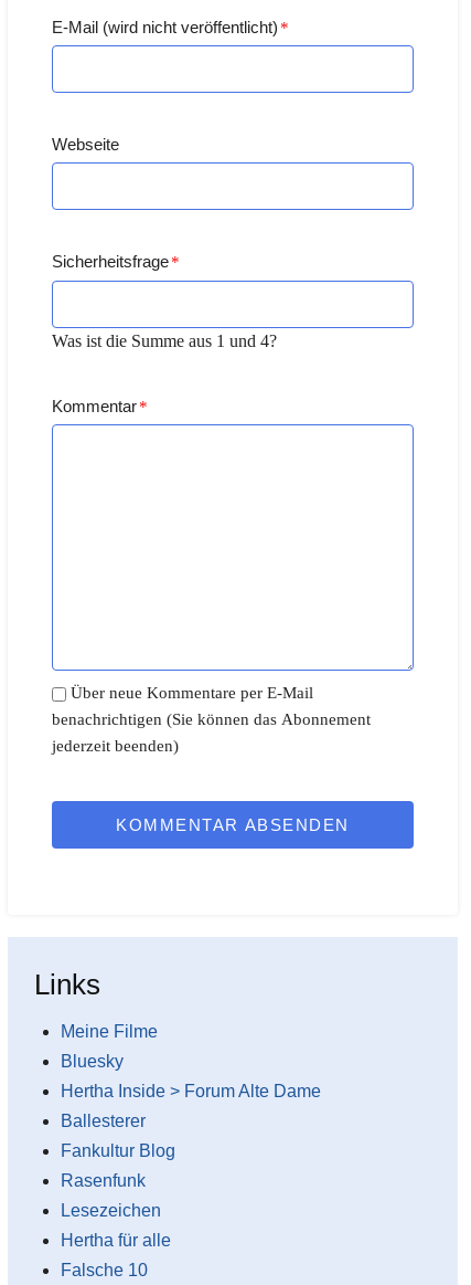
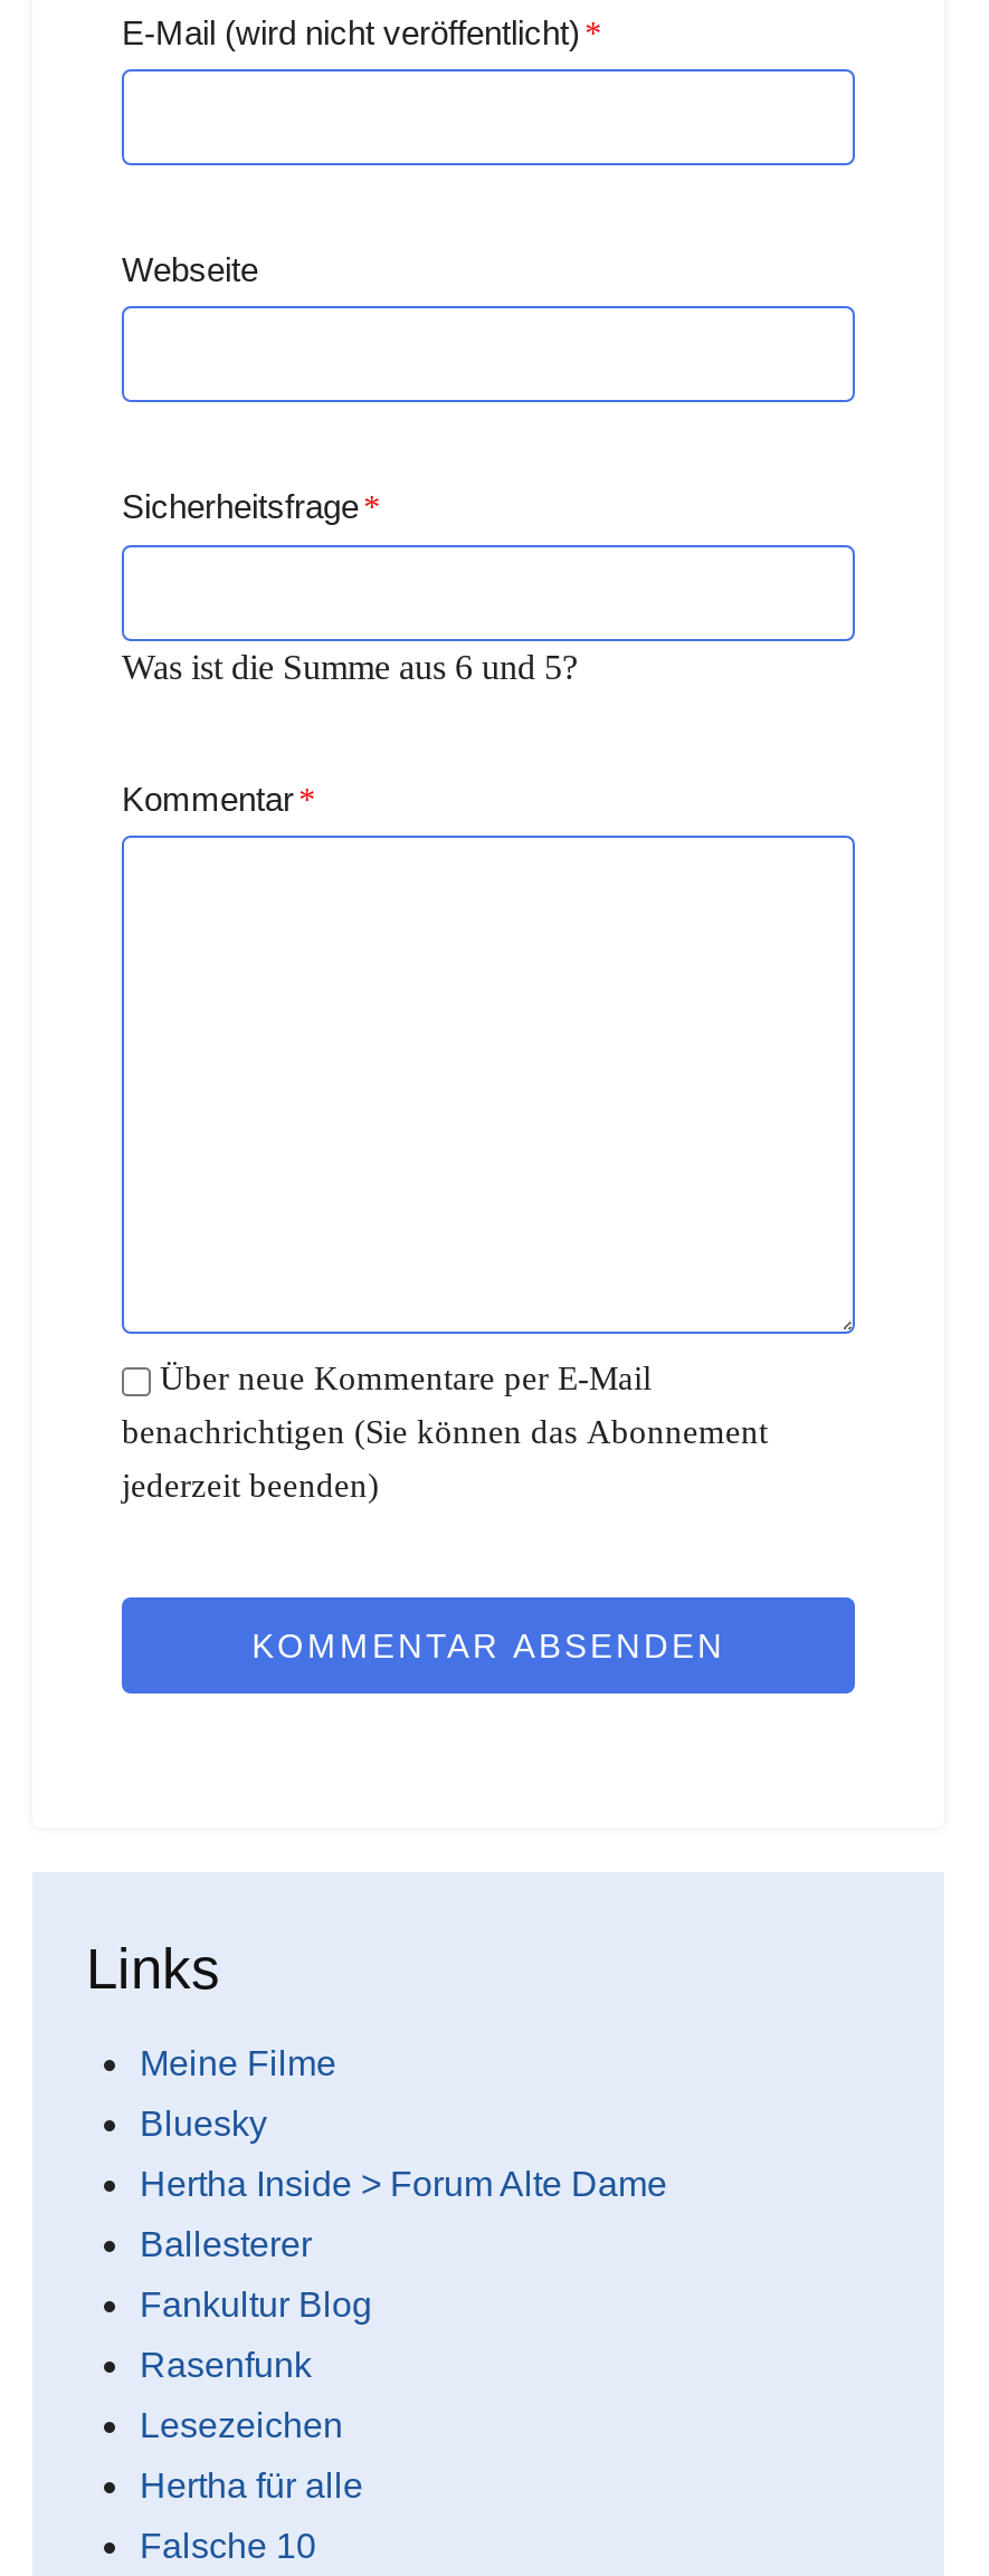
- Was ist die Summe aus 1 und 4?
+ Was ist die Summe aus 6 und 5?
